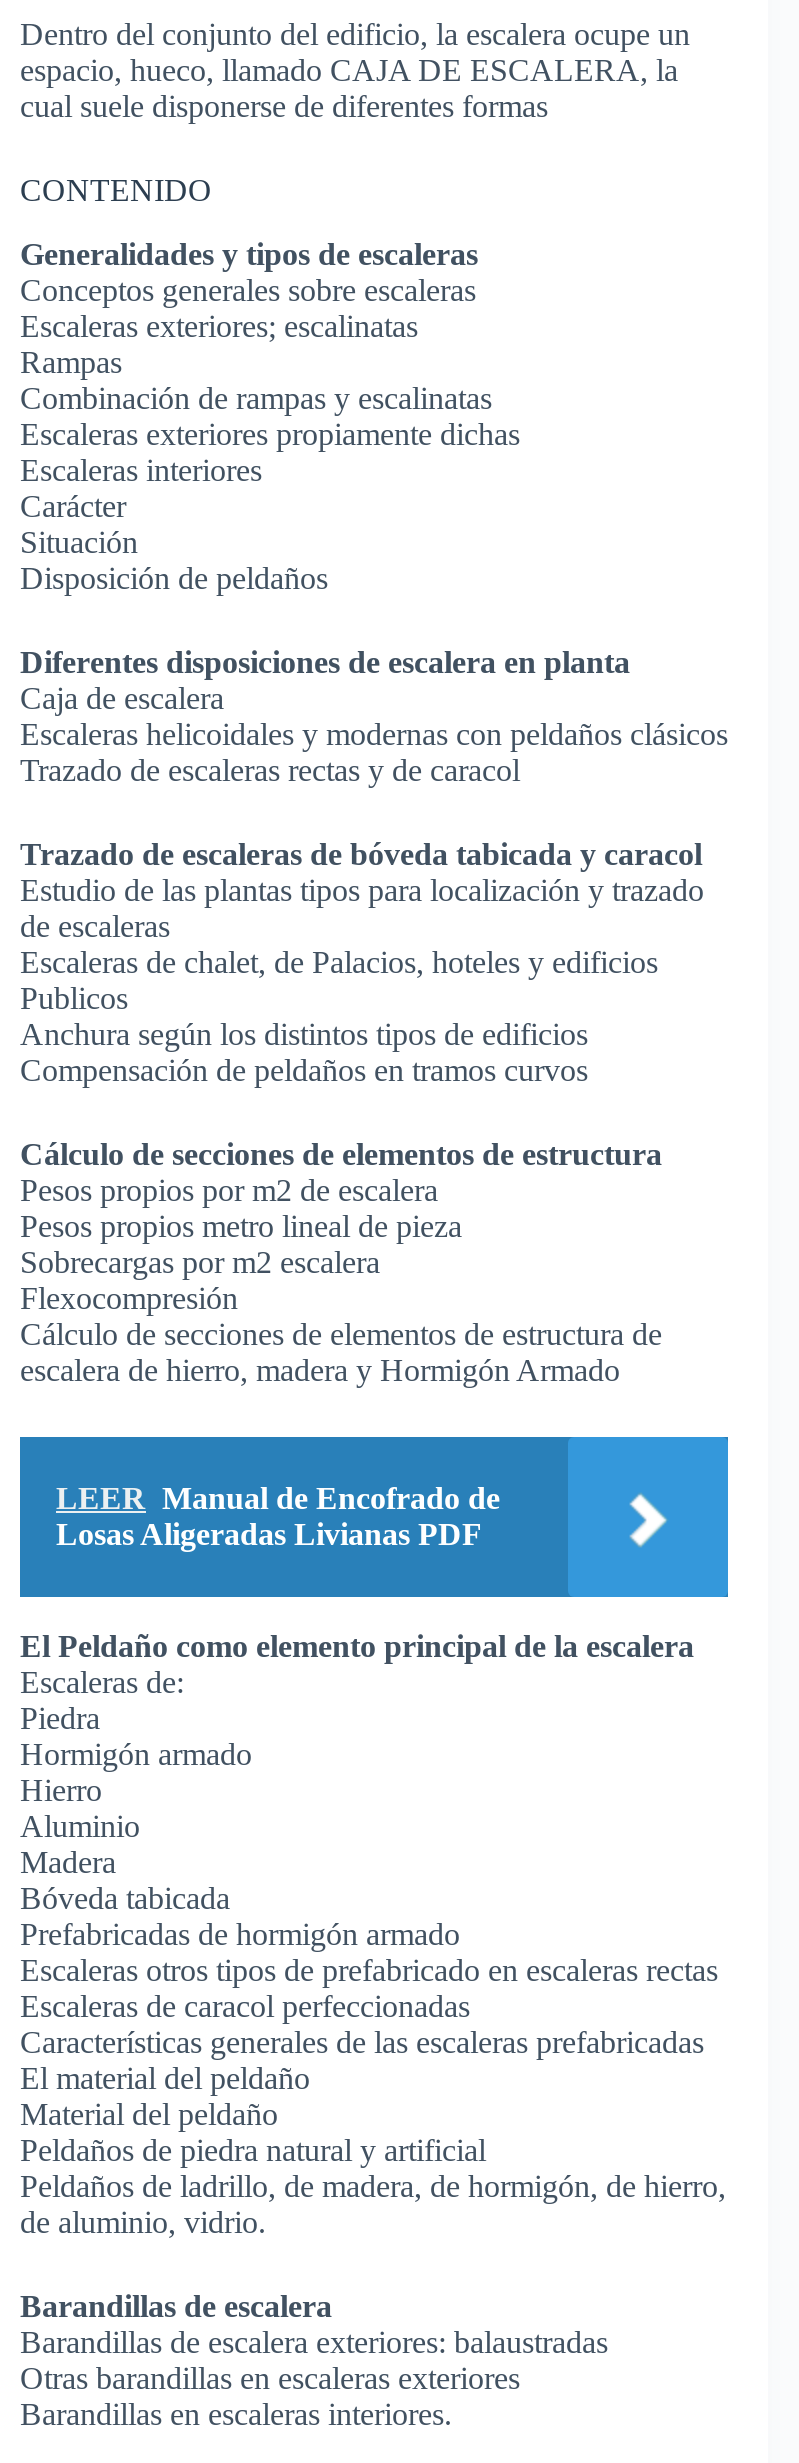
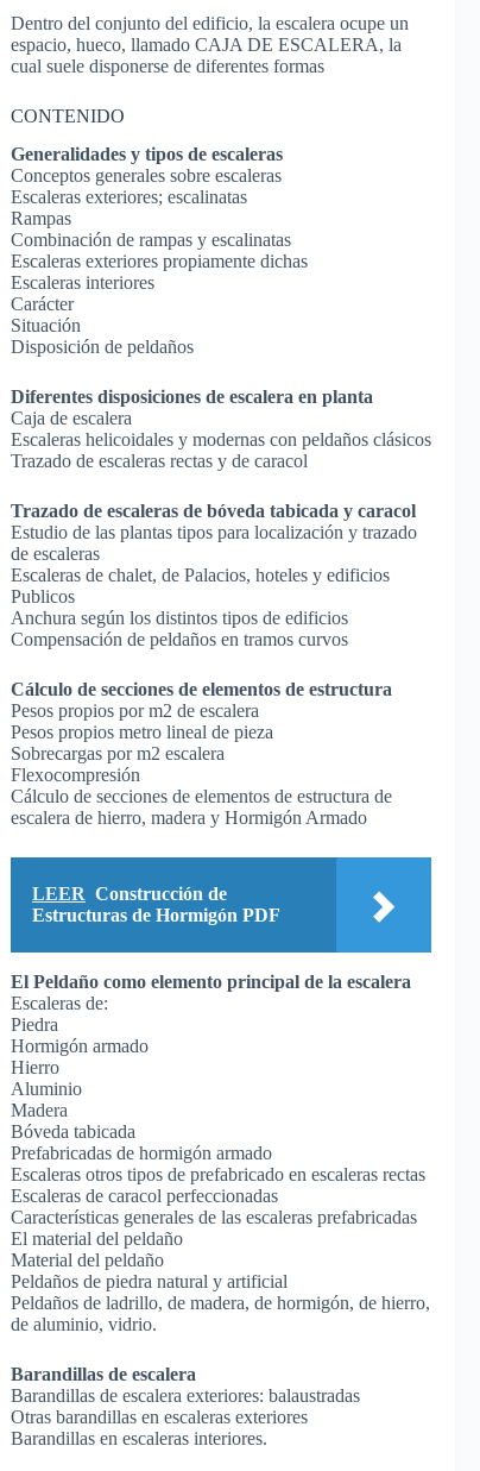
- LEER Manual de Encofrado de
- Losas Aligeradas Livianas PDF
+ LEER Construcción de
+ Estructuras de Hormigón PDF
